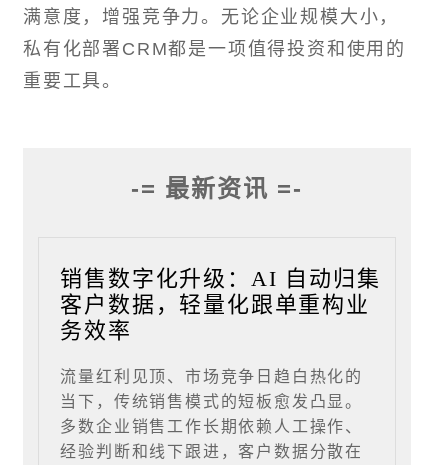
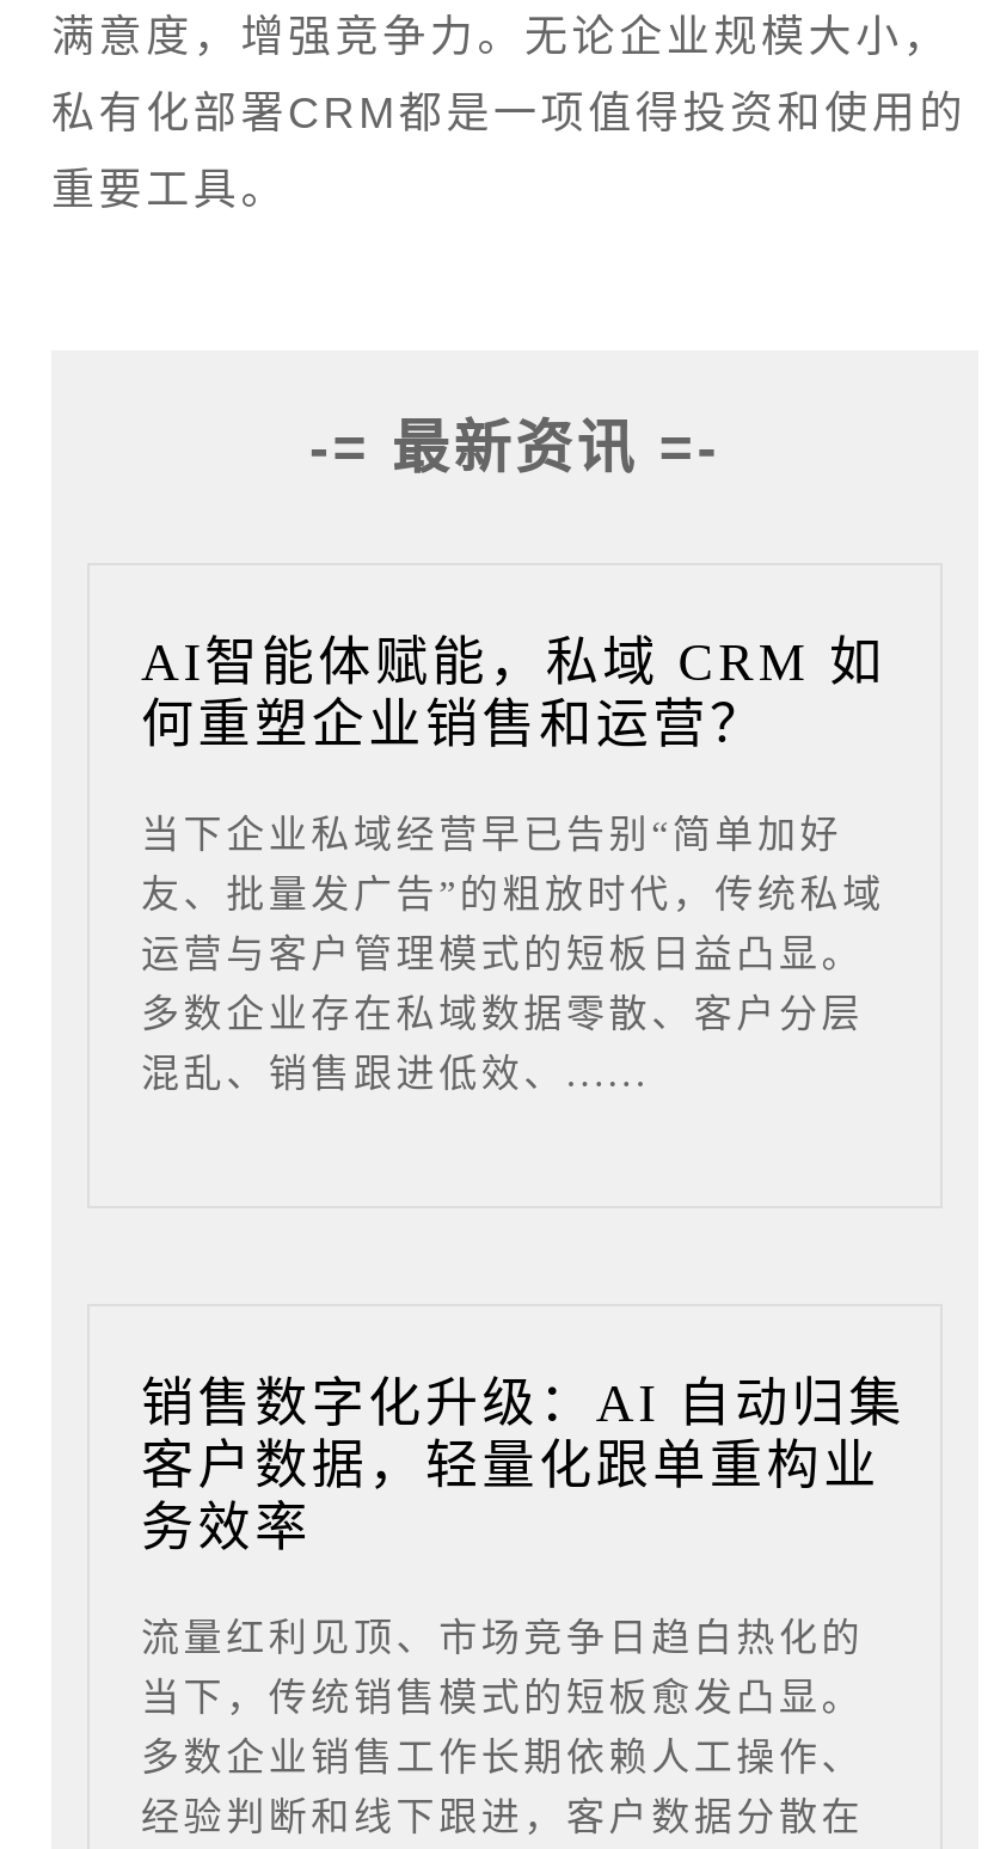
+ AI智能体赋能，私域 CRM 如
+ 何重塑企业销售和运营？
+ 当下企业私域经营早已告别“简单加好
+ 友、批量发广告”的粗放时代，传统私域
+ 运营与客户管理模式的短板日益凸显。
+ 多数企业存在私域数据零散、客户分层
+ 混乱、销售跟进低效、......
